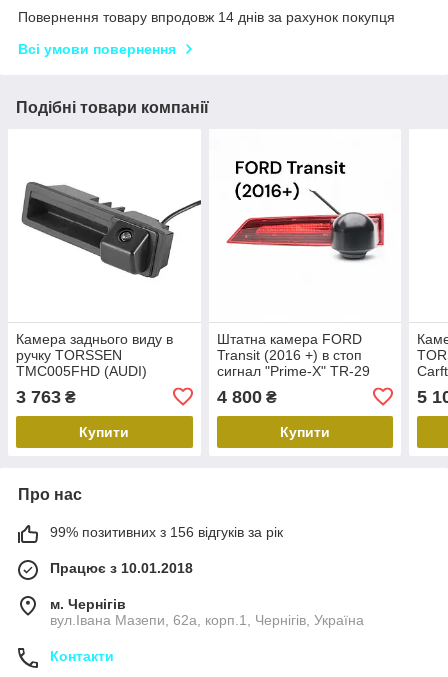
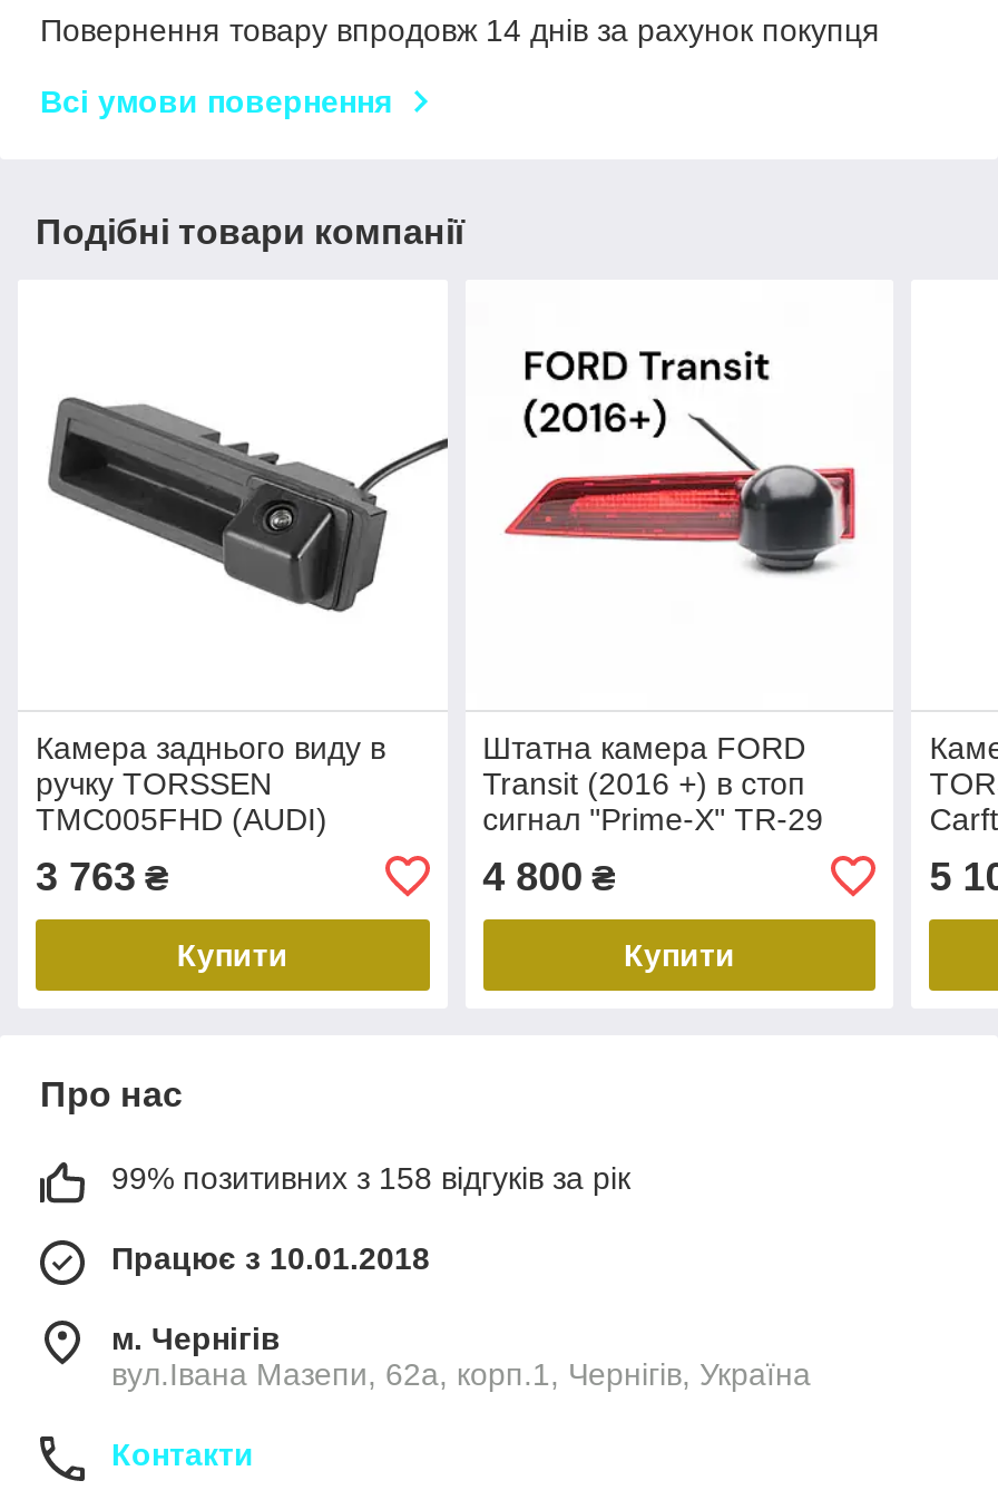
- 99% позитивних з 156 відгуків за рік
+ 99% позитивних з 158 відгуків за рік
